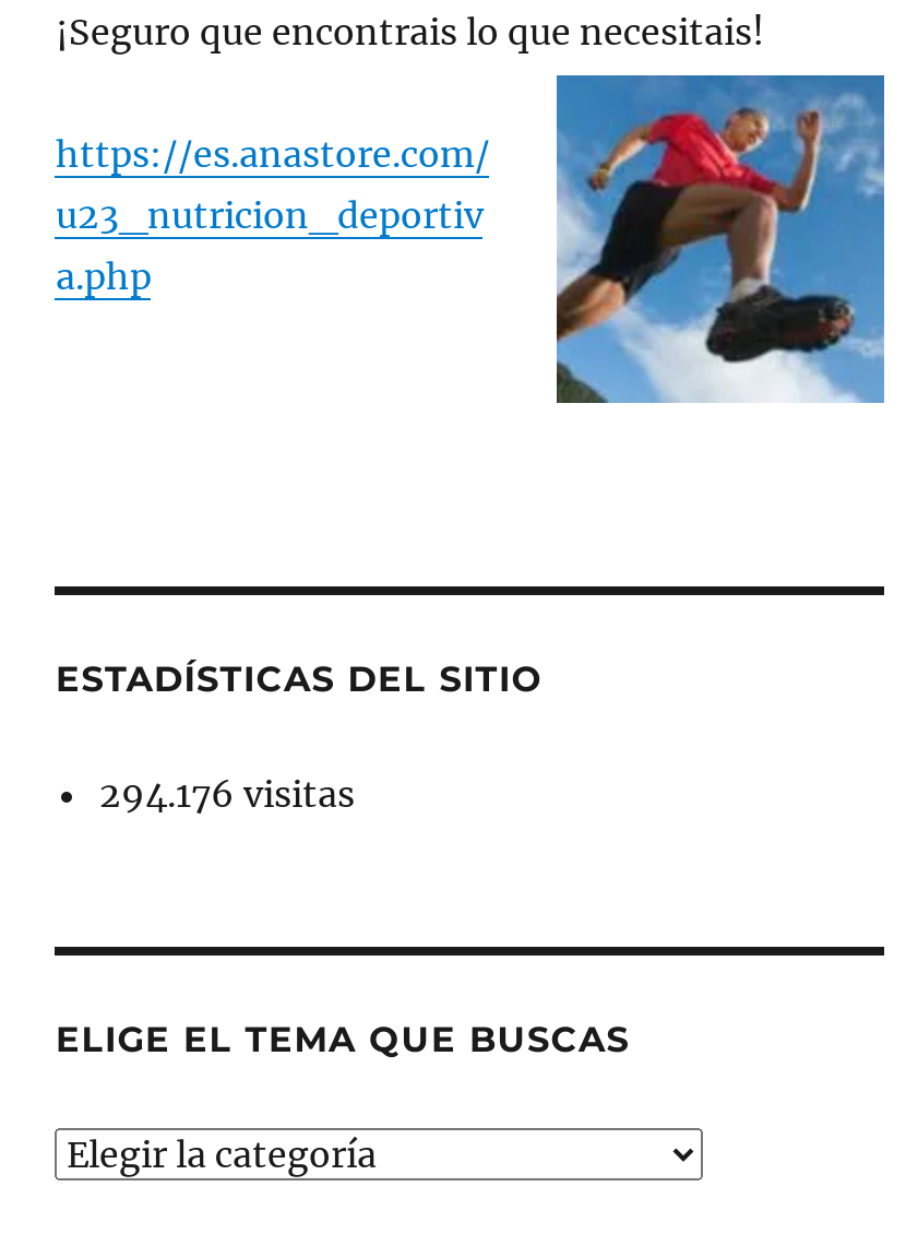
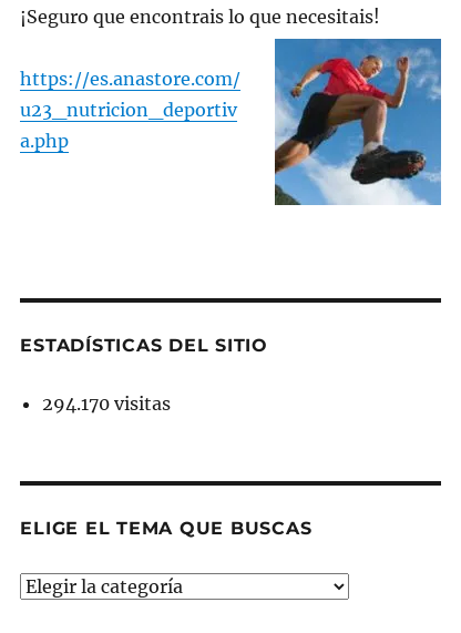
- 294.176 visitas
+ 294.170 visitas
